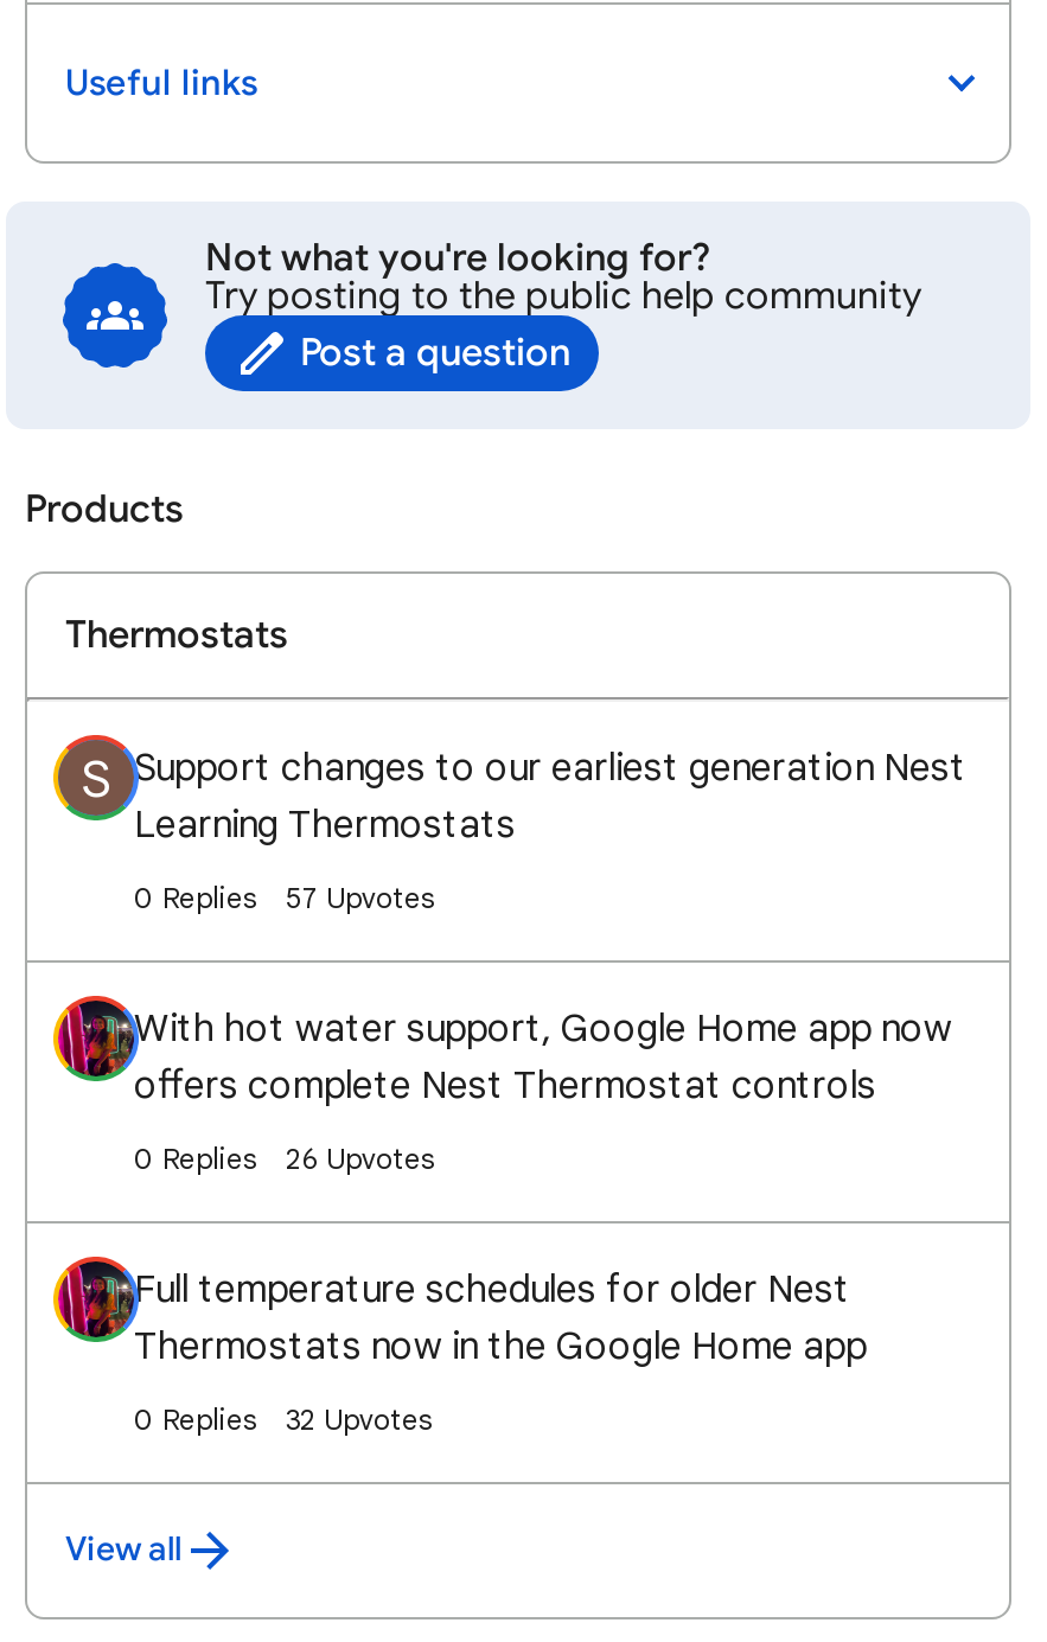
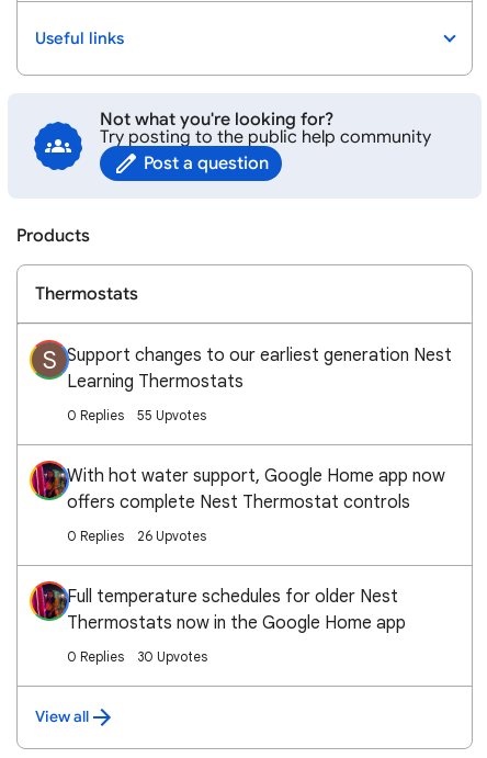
- 57 Upvotes
+ 55 Upvotes

- 32 Upvotes
+ 30 Upvotes
